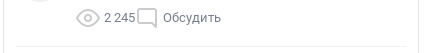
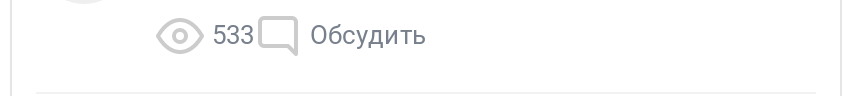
- 2 245 Обсудить
+ 533 Обсудить
